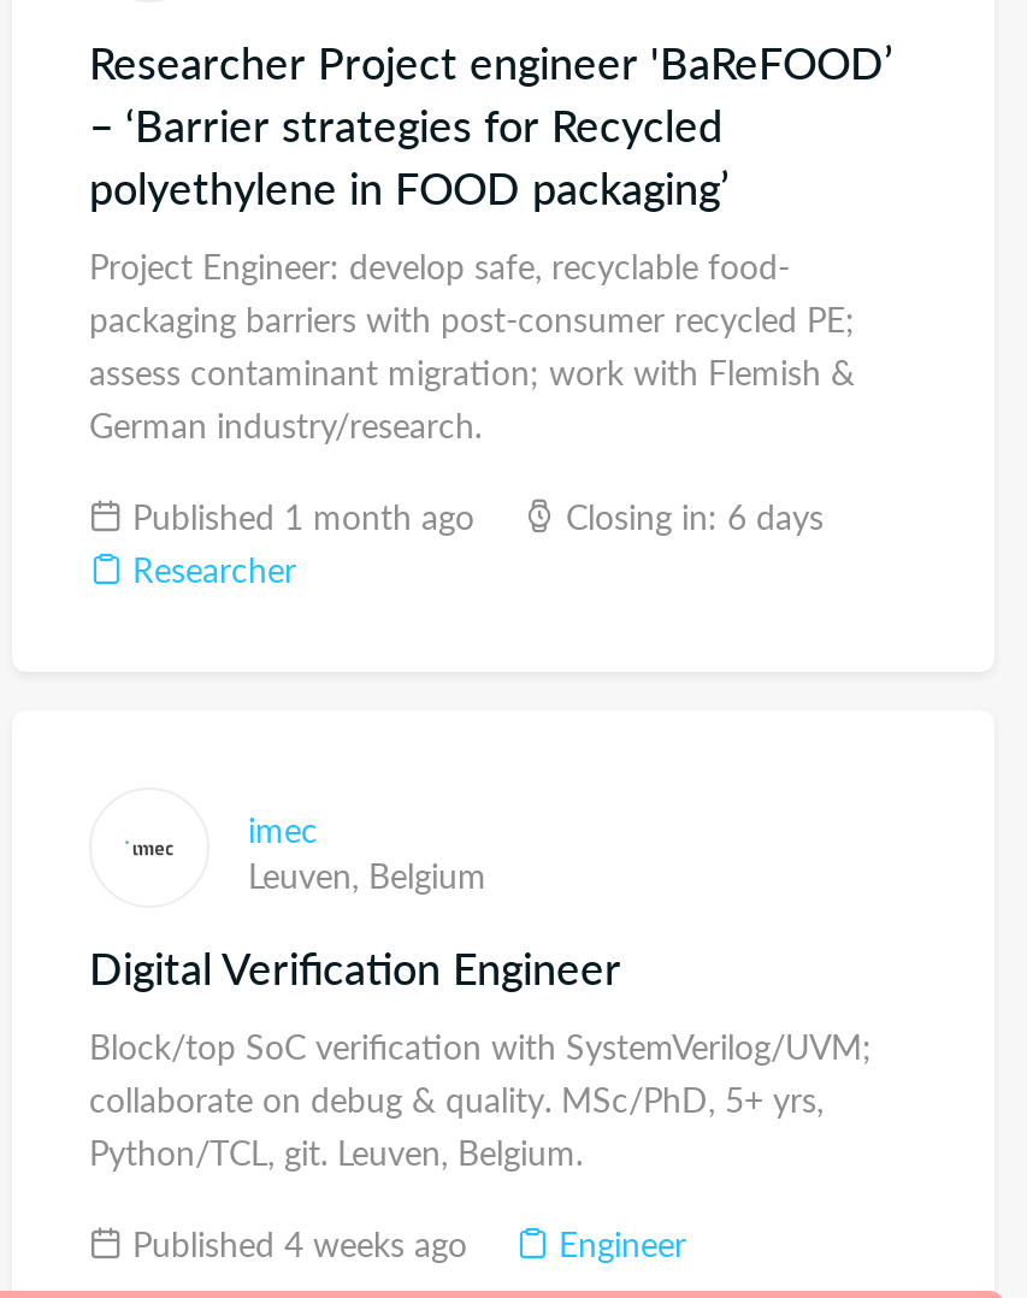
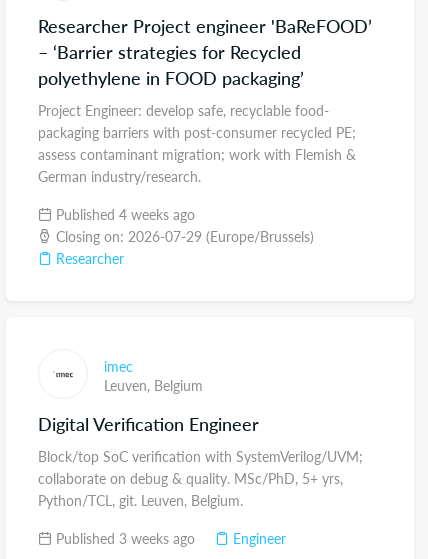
- Published 1 month ago

- Closing in: 6 days
+ Closing on: 2026-07-29 (Europe/Brussels)

moved up: Published 4 weeks ago

+ Published 3 weeks ago
